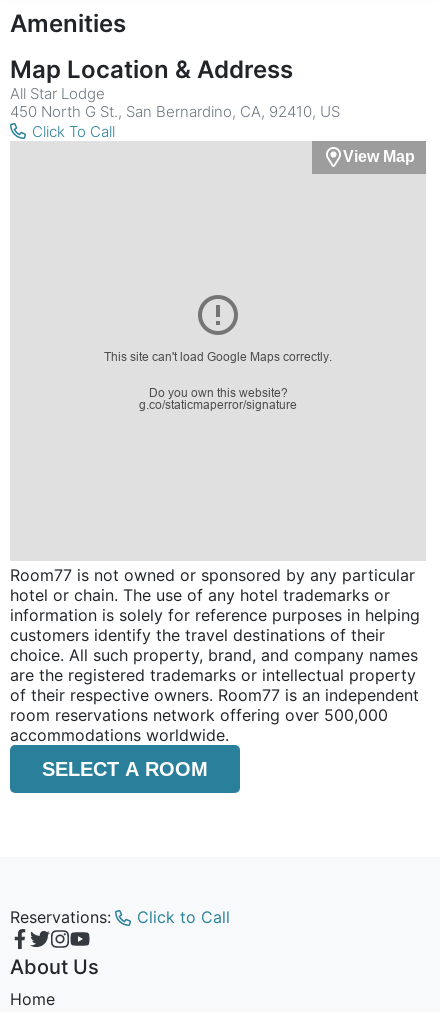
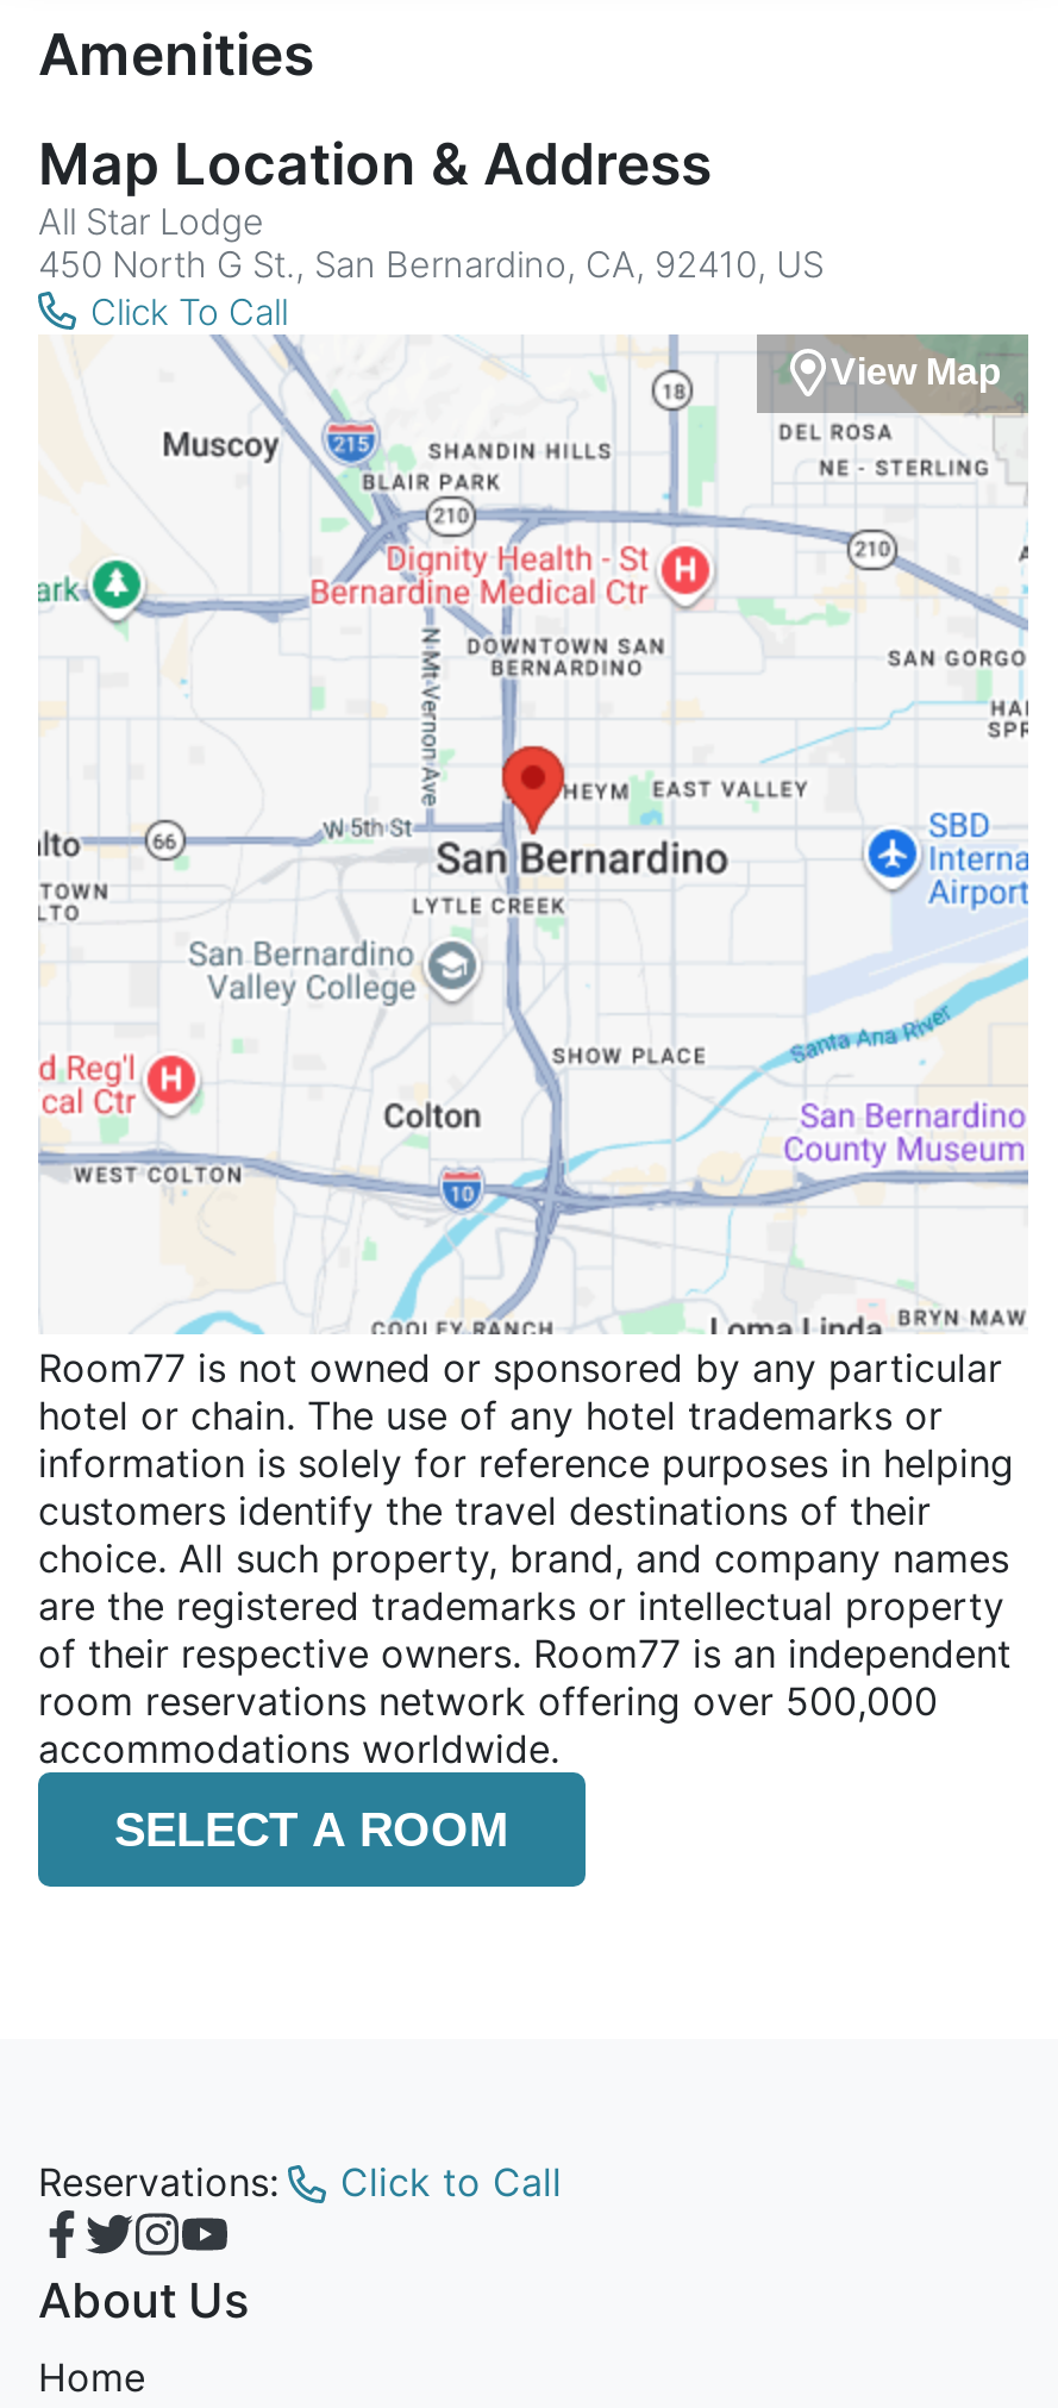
+ [image]
